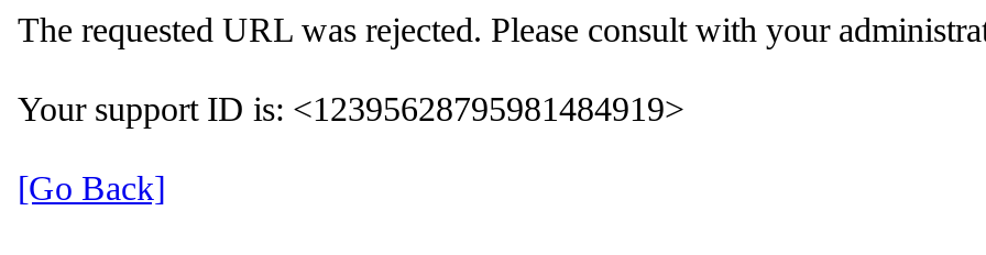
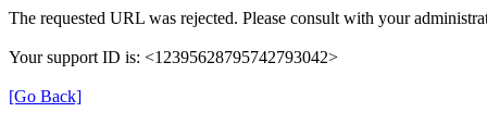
- Your support ID is: <12395628795981484919>
+ Your support ID is: <12395628795742793042>
